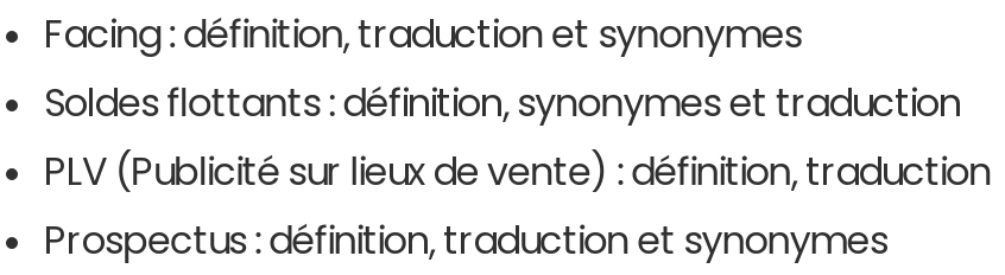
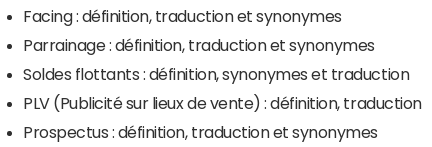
+ Parrainage : définition, traduction et synonymes
